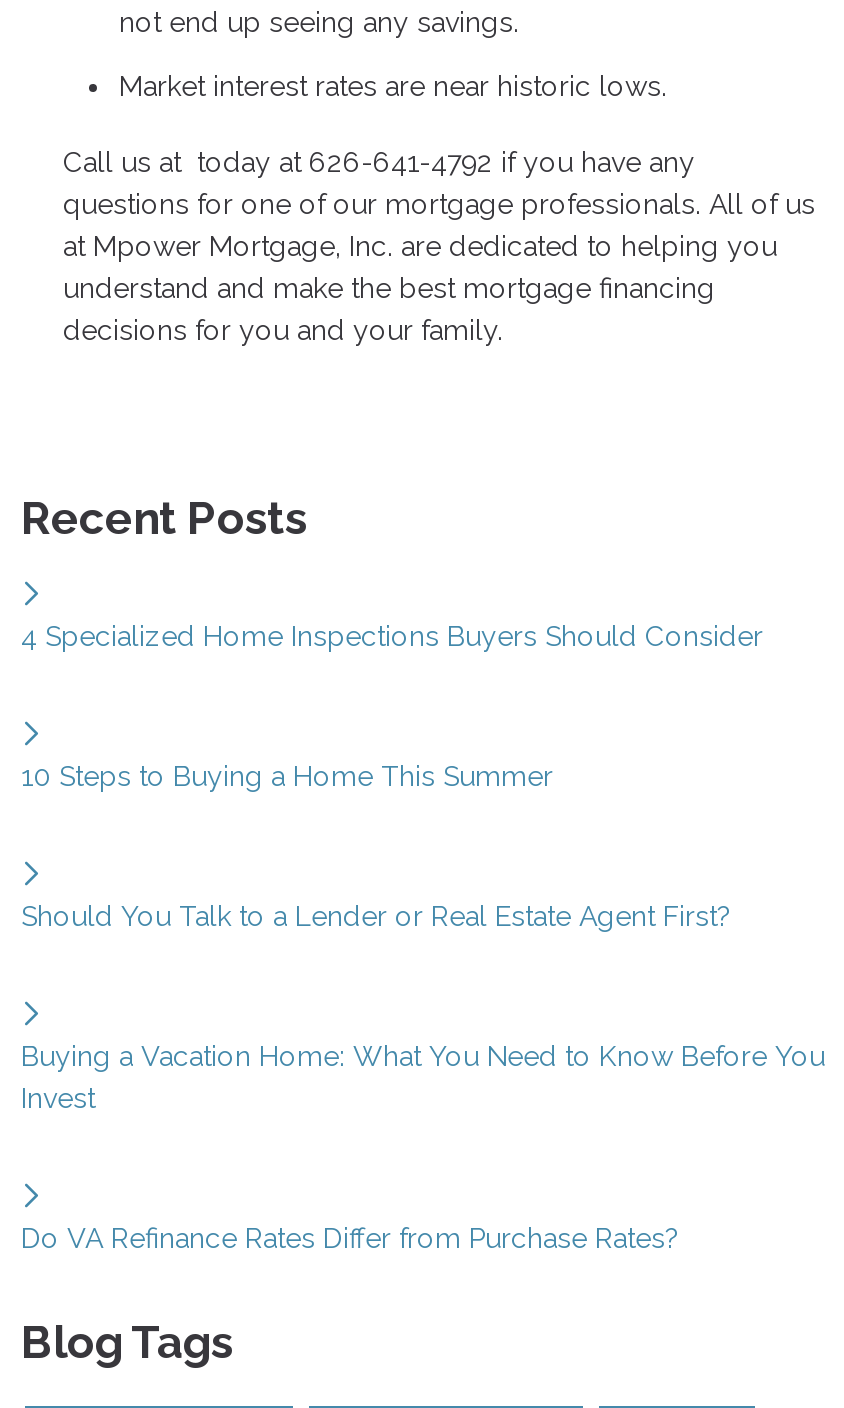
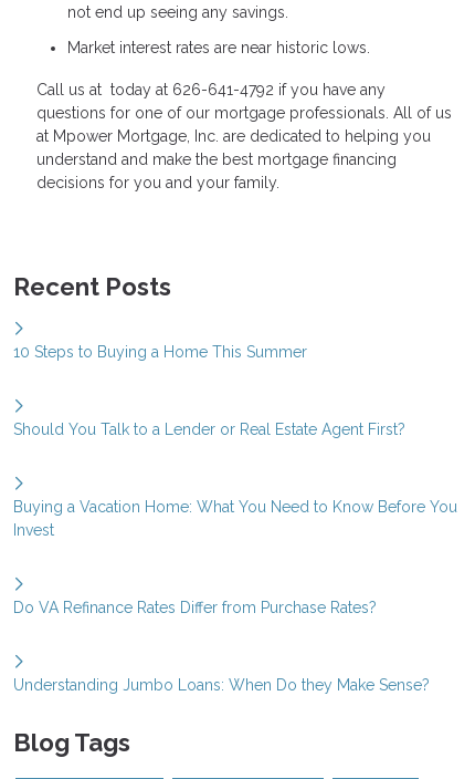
- 4 Specialized Home Inspections Buyers Should Consider

moved up: 10 Steps to Buying a Home This Summer | Should You Talk to a Lender or Real Estate Agent First? | Buying a Vacation Home: What You Need to Know Before You | Invest | Do VA Refinance Rates Differ from Purchase Rates?

+ Understanding Jumbo Loans: When Do they Make Sense?
